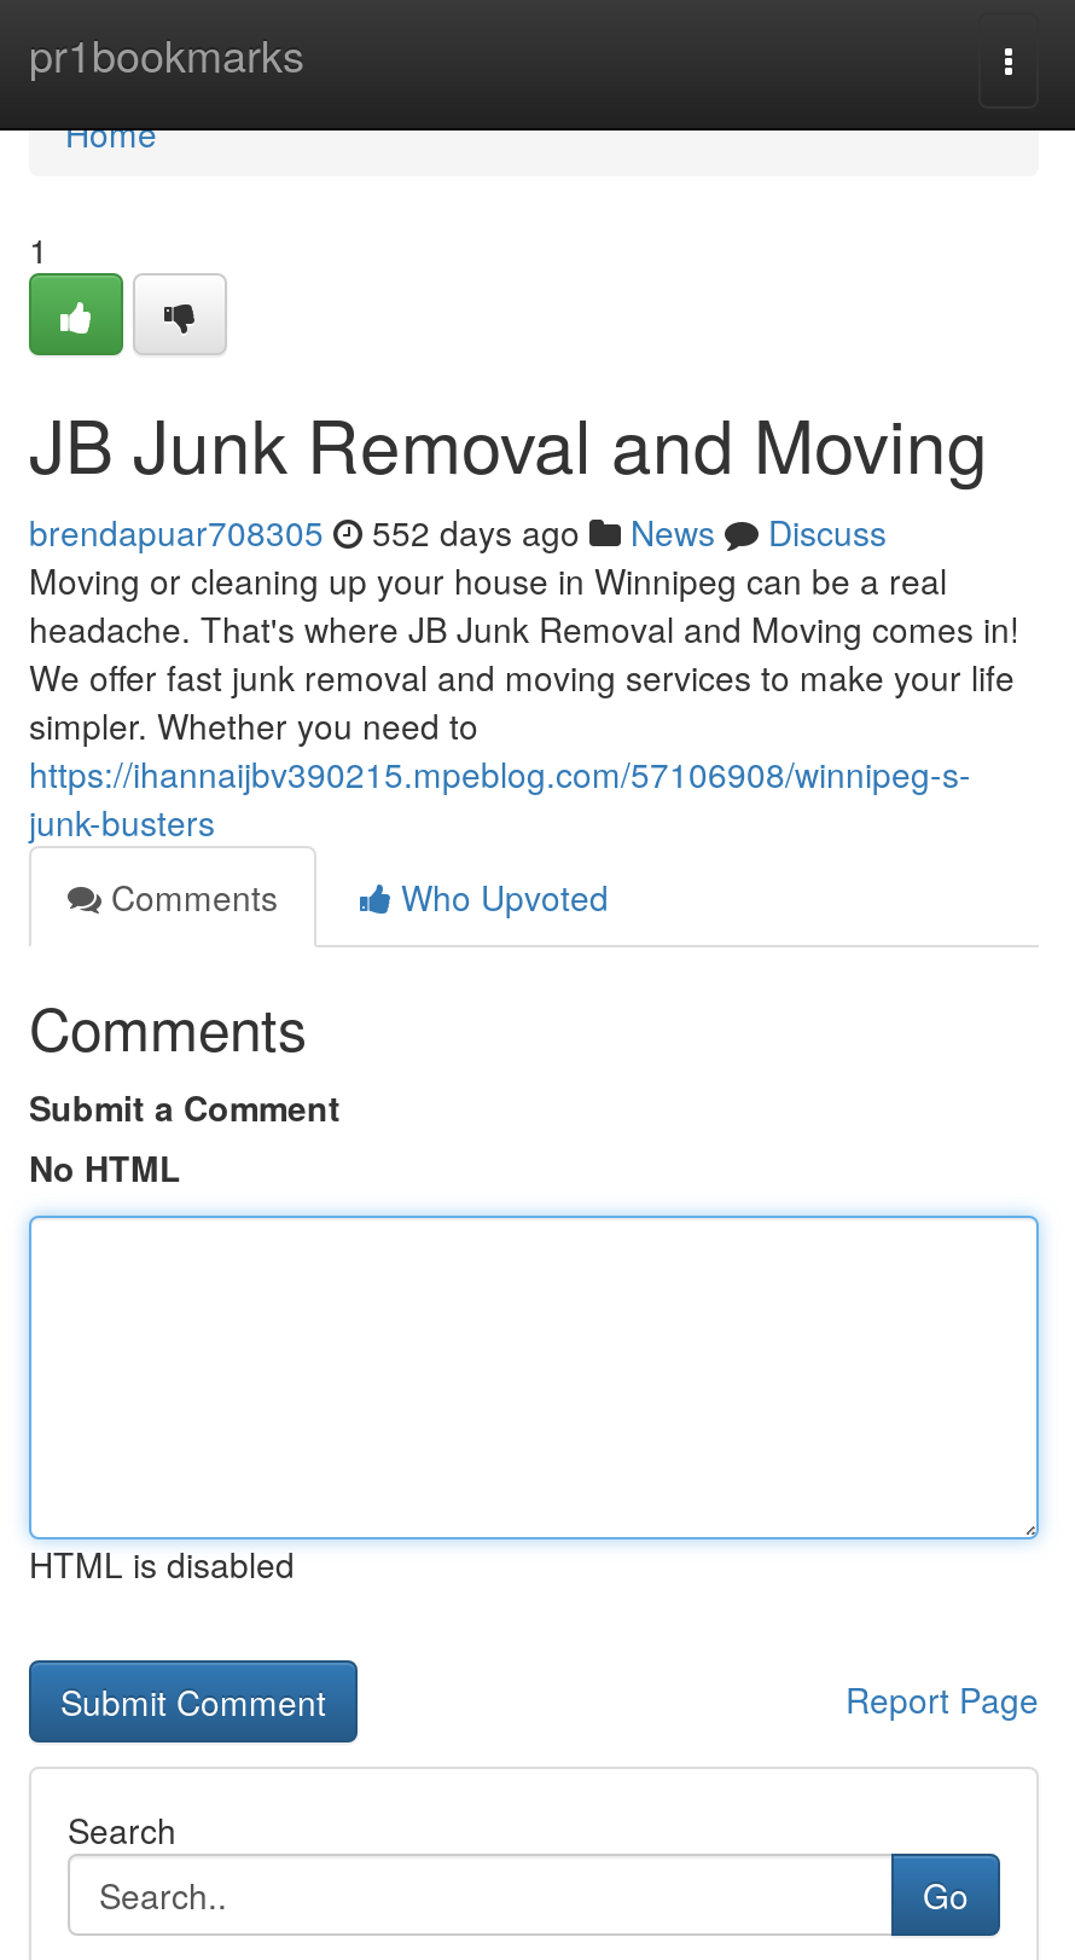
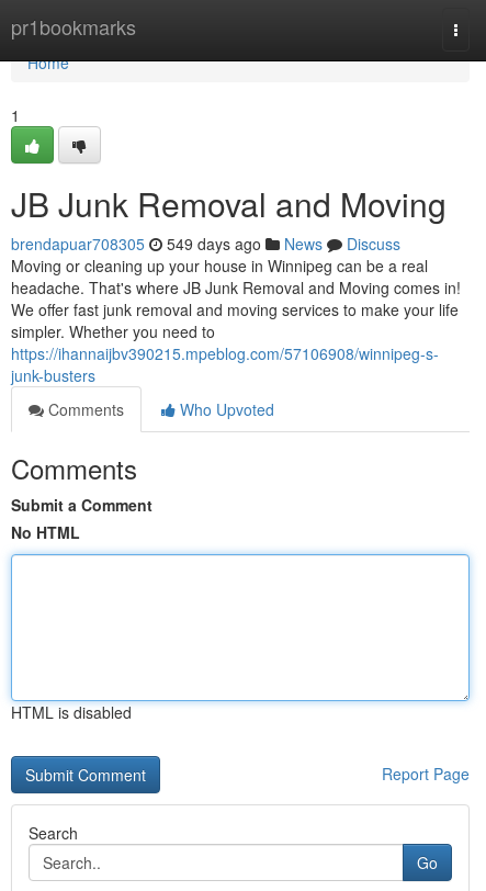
- brendapuar708305 552 days ago News Discuss
+ brendapuar708305 549 days ago News Discuss
